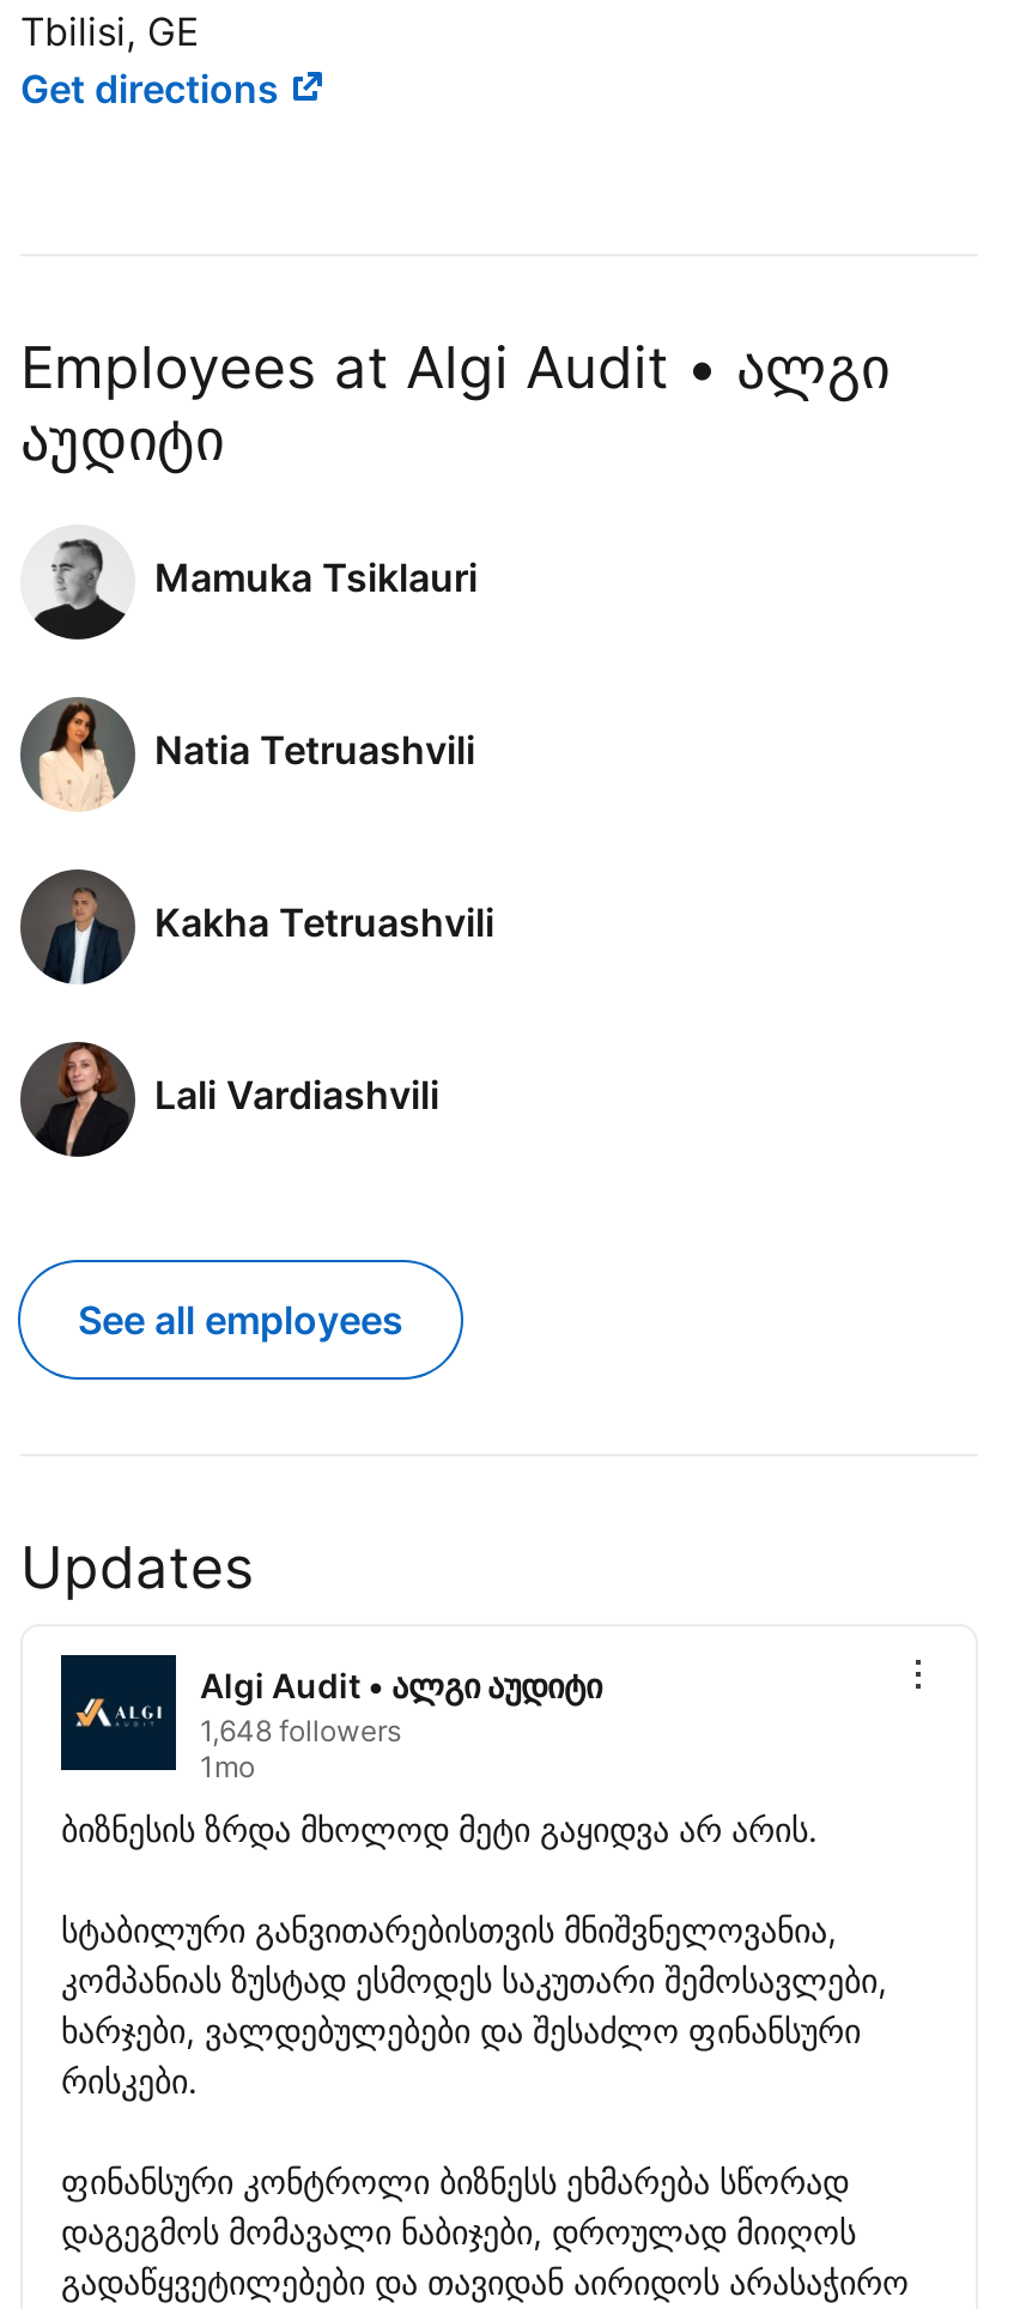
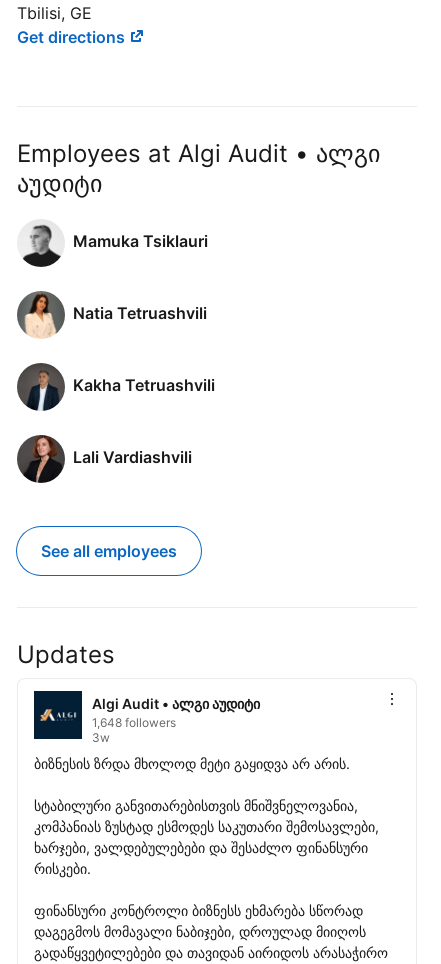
- 1mo
+ 3w
